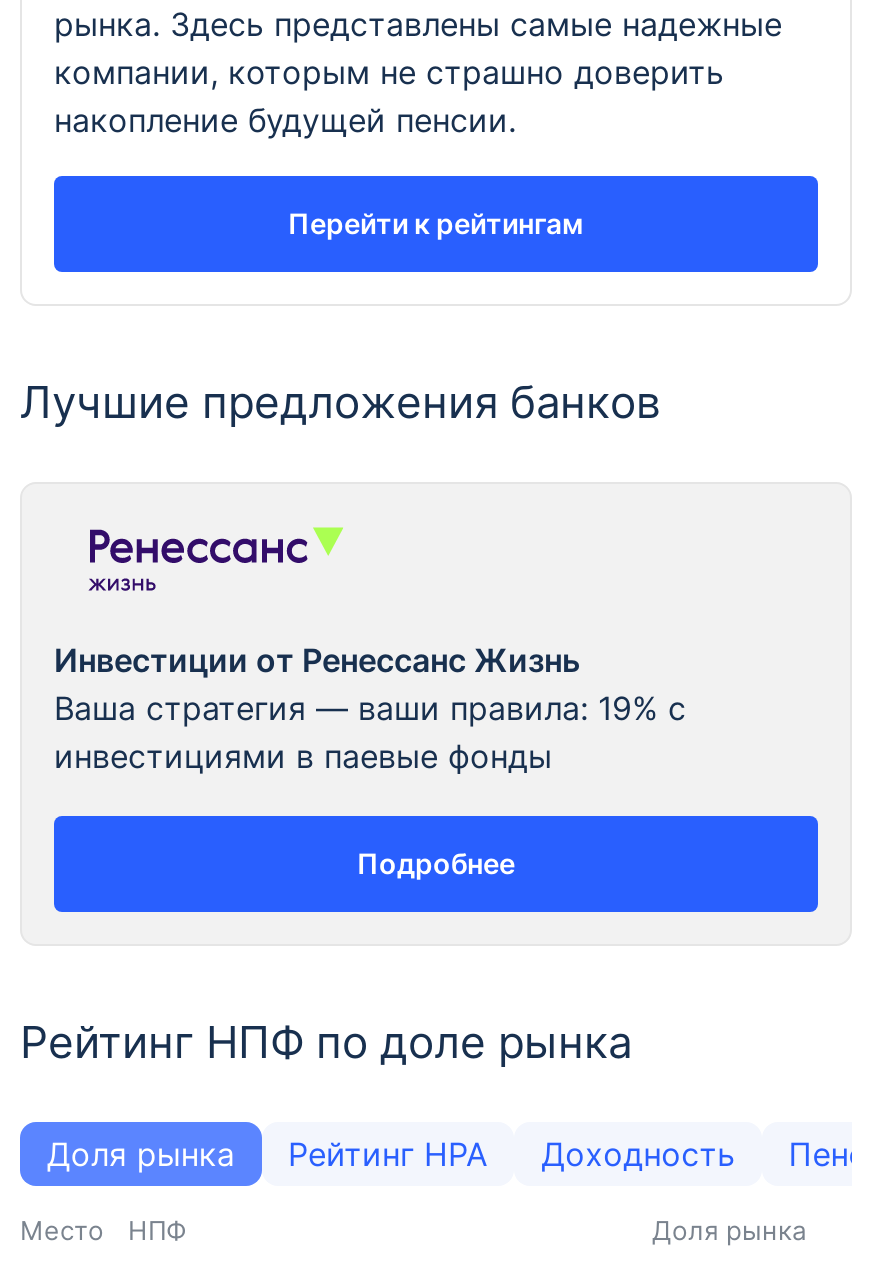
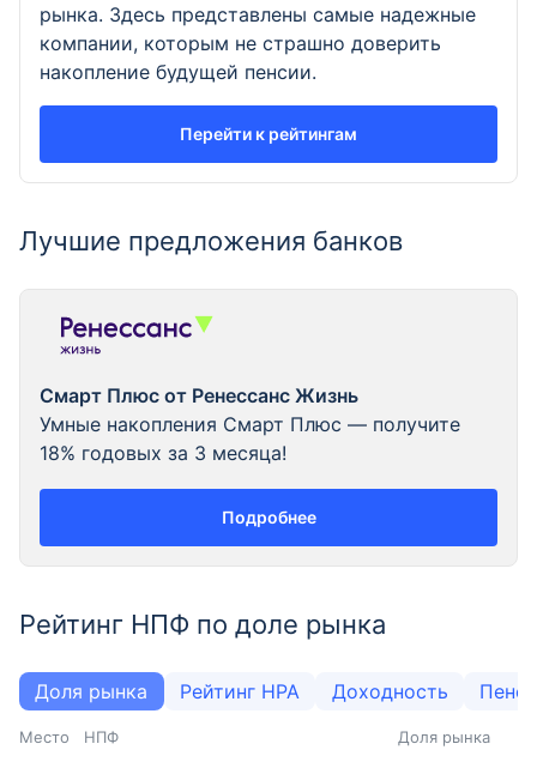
- Инвестиции от Ренессанс Жизнь
- Ваша стратегия — ваши правила: 19% с
- инвестициями в паевые фонды
+ Смарт Плюс от Ренессанс Жизнь
+ Умные накопления Смарт Плюс — получите
+ 18% годовых за 3 месяца!
